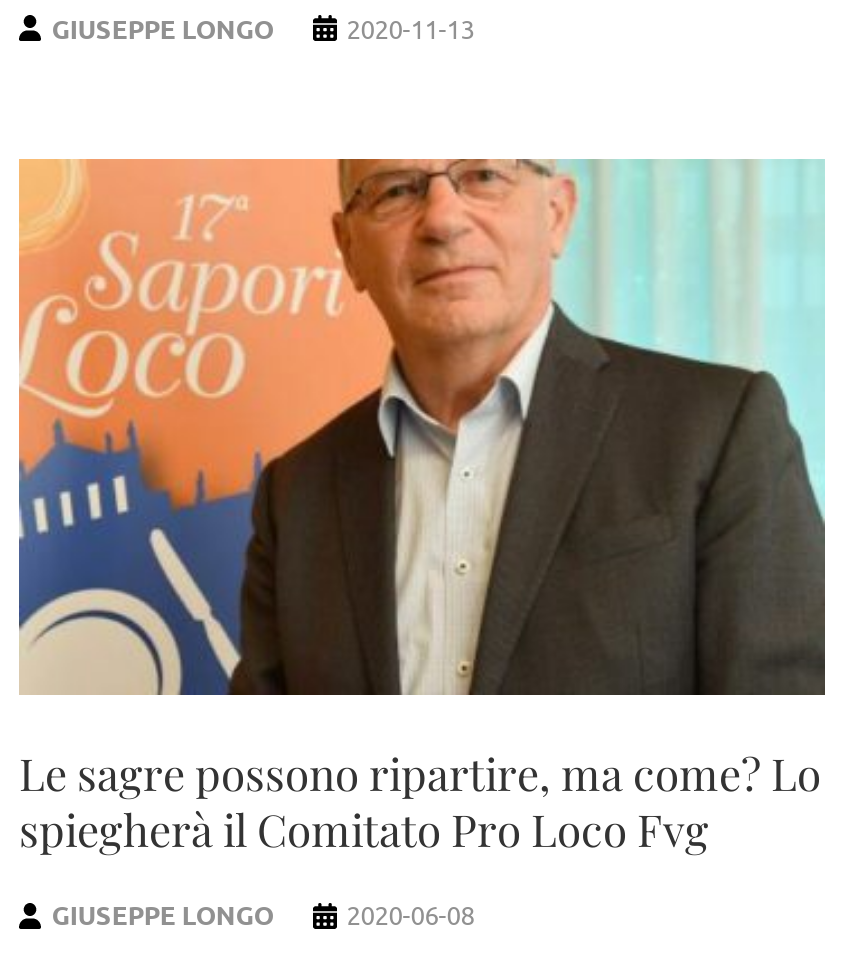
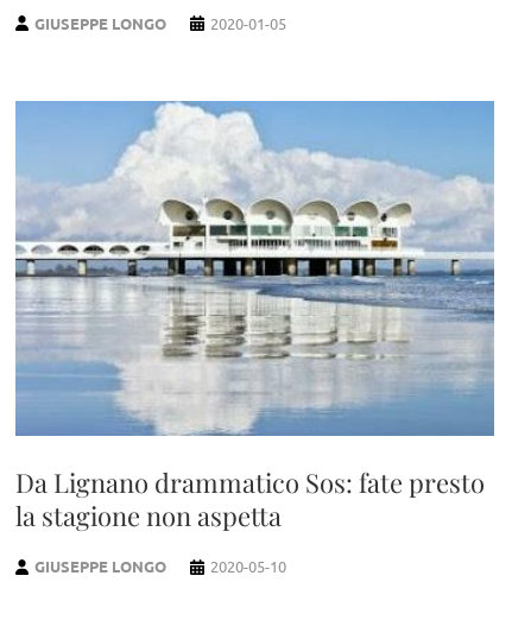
- 2020-11-13
+ 2020-01-05

- [image]
- Le sagre possono ripartire, ma come? Lo
- spiegherà il Comitato Pro Loco Fvg
+ [image]
+ Da Lignano drammatico Sos: fate presto
+ la stagione non aspetta

- 2020-06-08
+ 2020-05-10
